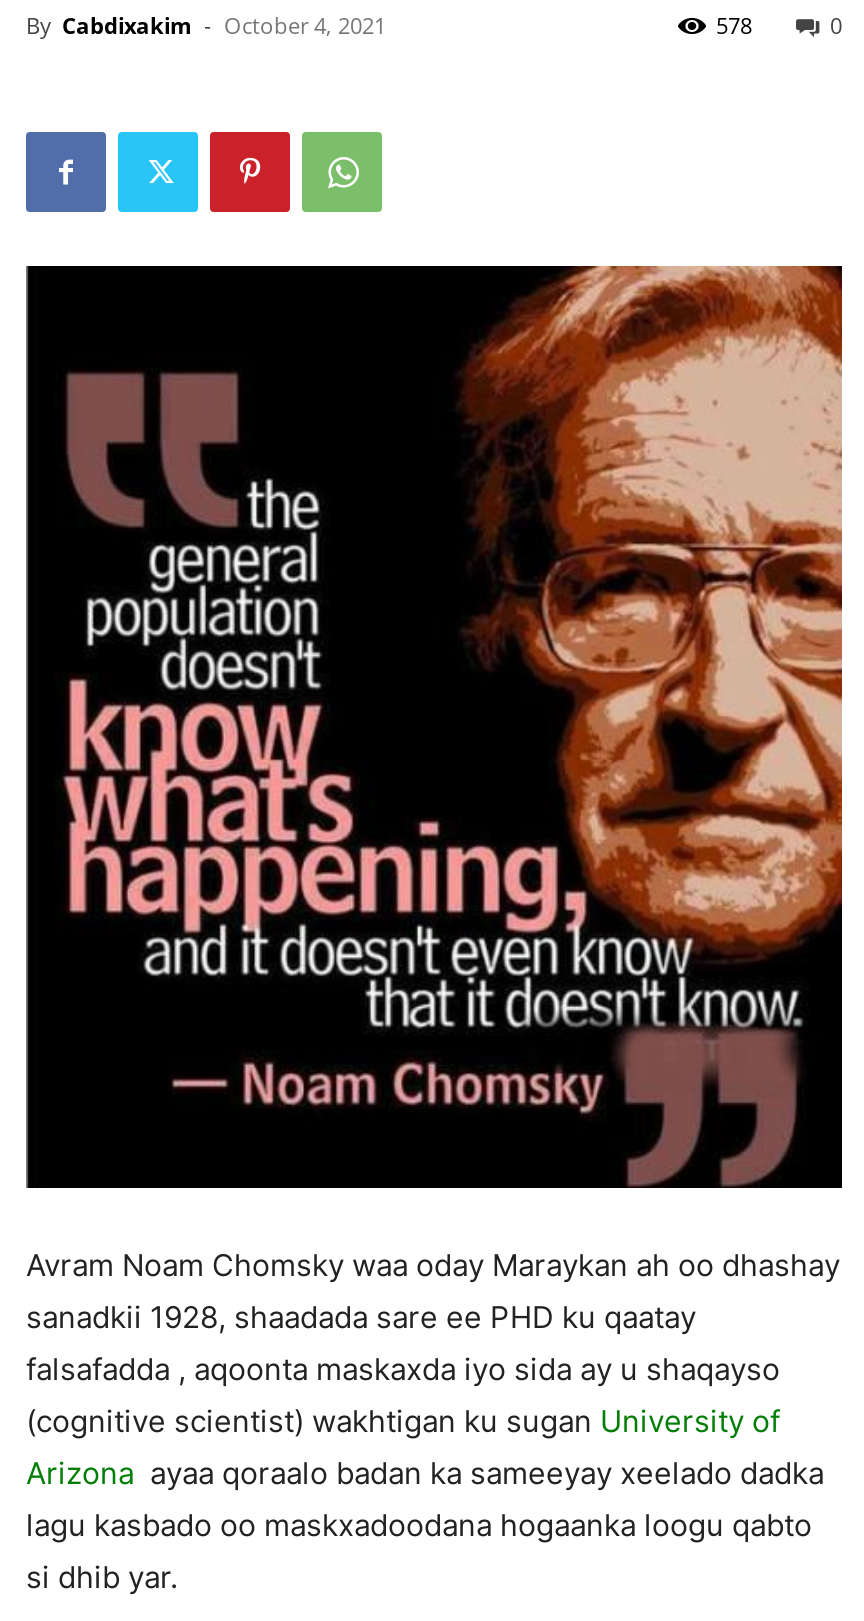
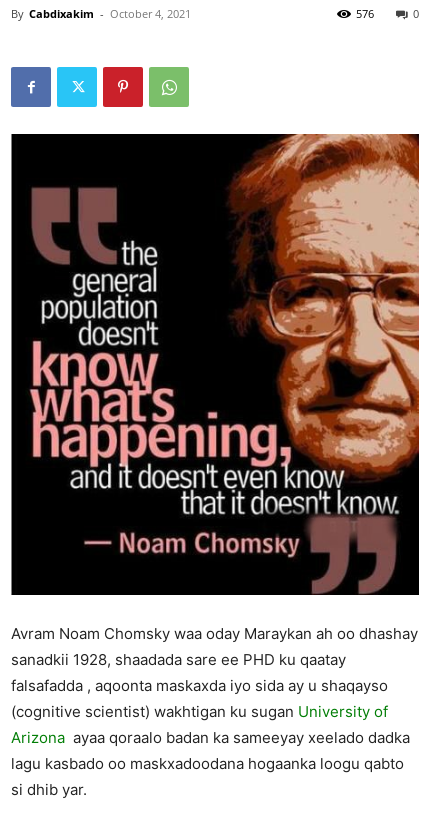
- 578
+ 576
